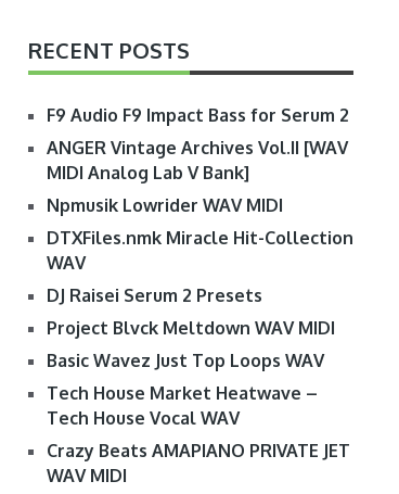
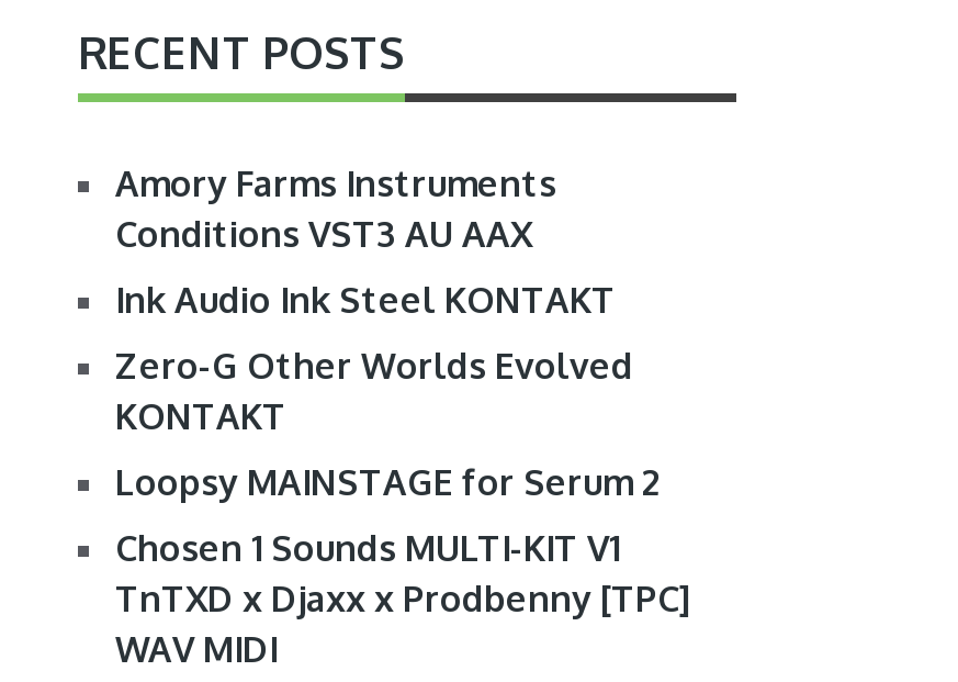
- F9 Audio F9 Impact Bass for Serum 2
- ANGER Vintage Archives Vol.II [WAV
- MIDI Analog Lab V Bank]
- Npmusik Lowrider WAV MIDI
- DTXFiles.nmk Miracle Hit-Collection
- WAV
- DJ Raisei Serum 2 Presets
- Project Blvck Meltdown WAV MIDI
- Basic Wavez Just Top Loops WAV
- Tech House Market Heatwave –
- Tech House Vocal WAV
- Crazy Beats AMAPIANO PRIVATE JET
+ Amory Farms Instruments
+ Conditions VST3 AU AAX
+ Ink Audio Ink Steel KONTAKT
+ Zero-G Other Worlds Evolved
+ KONTAKT
+ Loopsy MAINSTAGE for Serum 2
+ Chosen 1 Sounds MULTI-KIT V1
+ TnTXD x Djaxx x Prodbenny [TPC]
